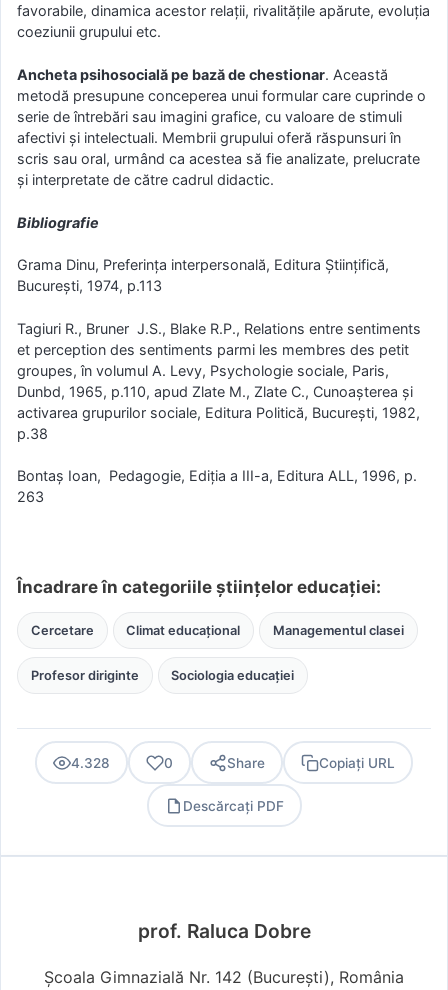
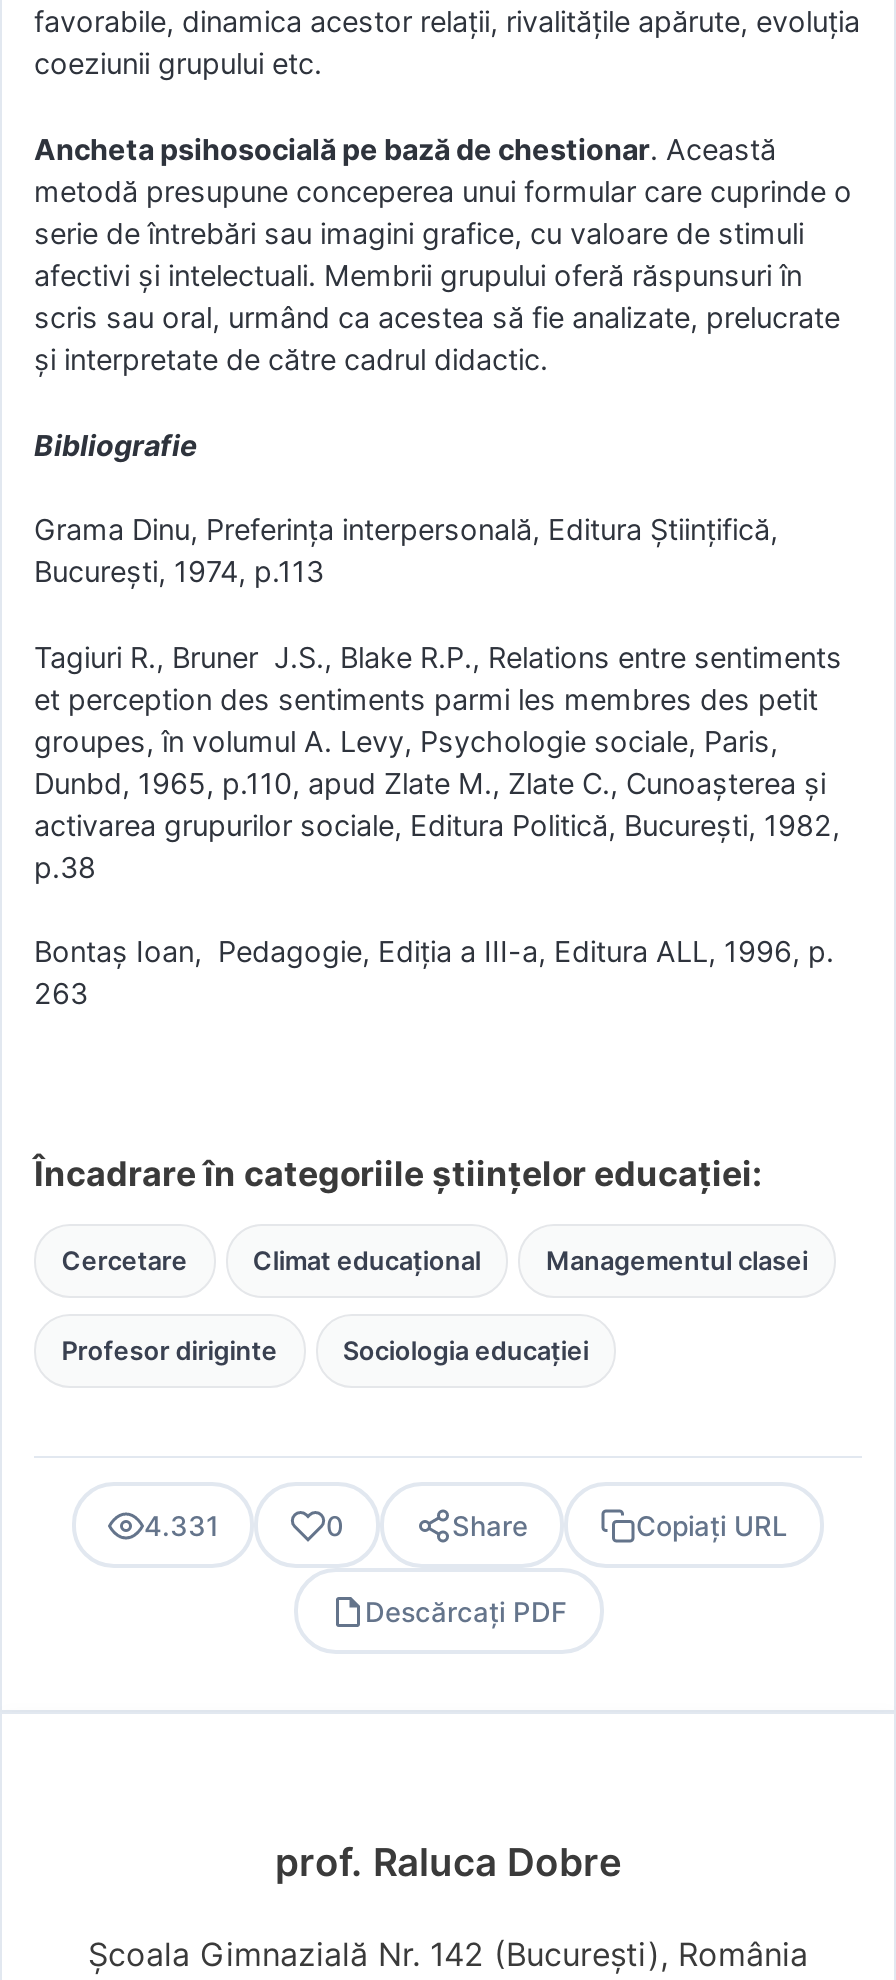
- 4.328
+ 4.331
